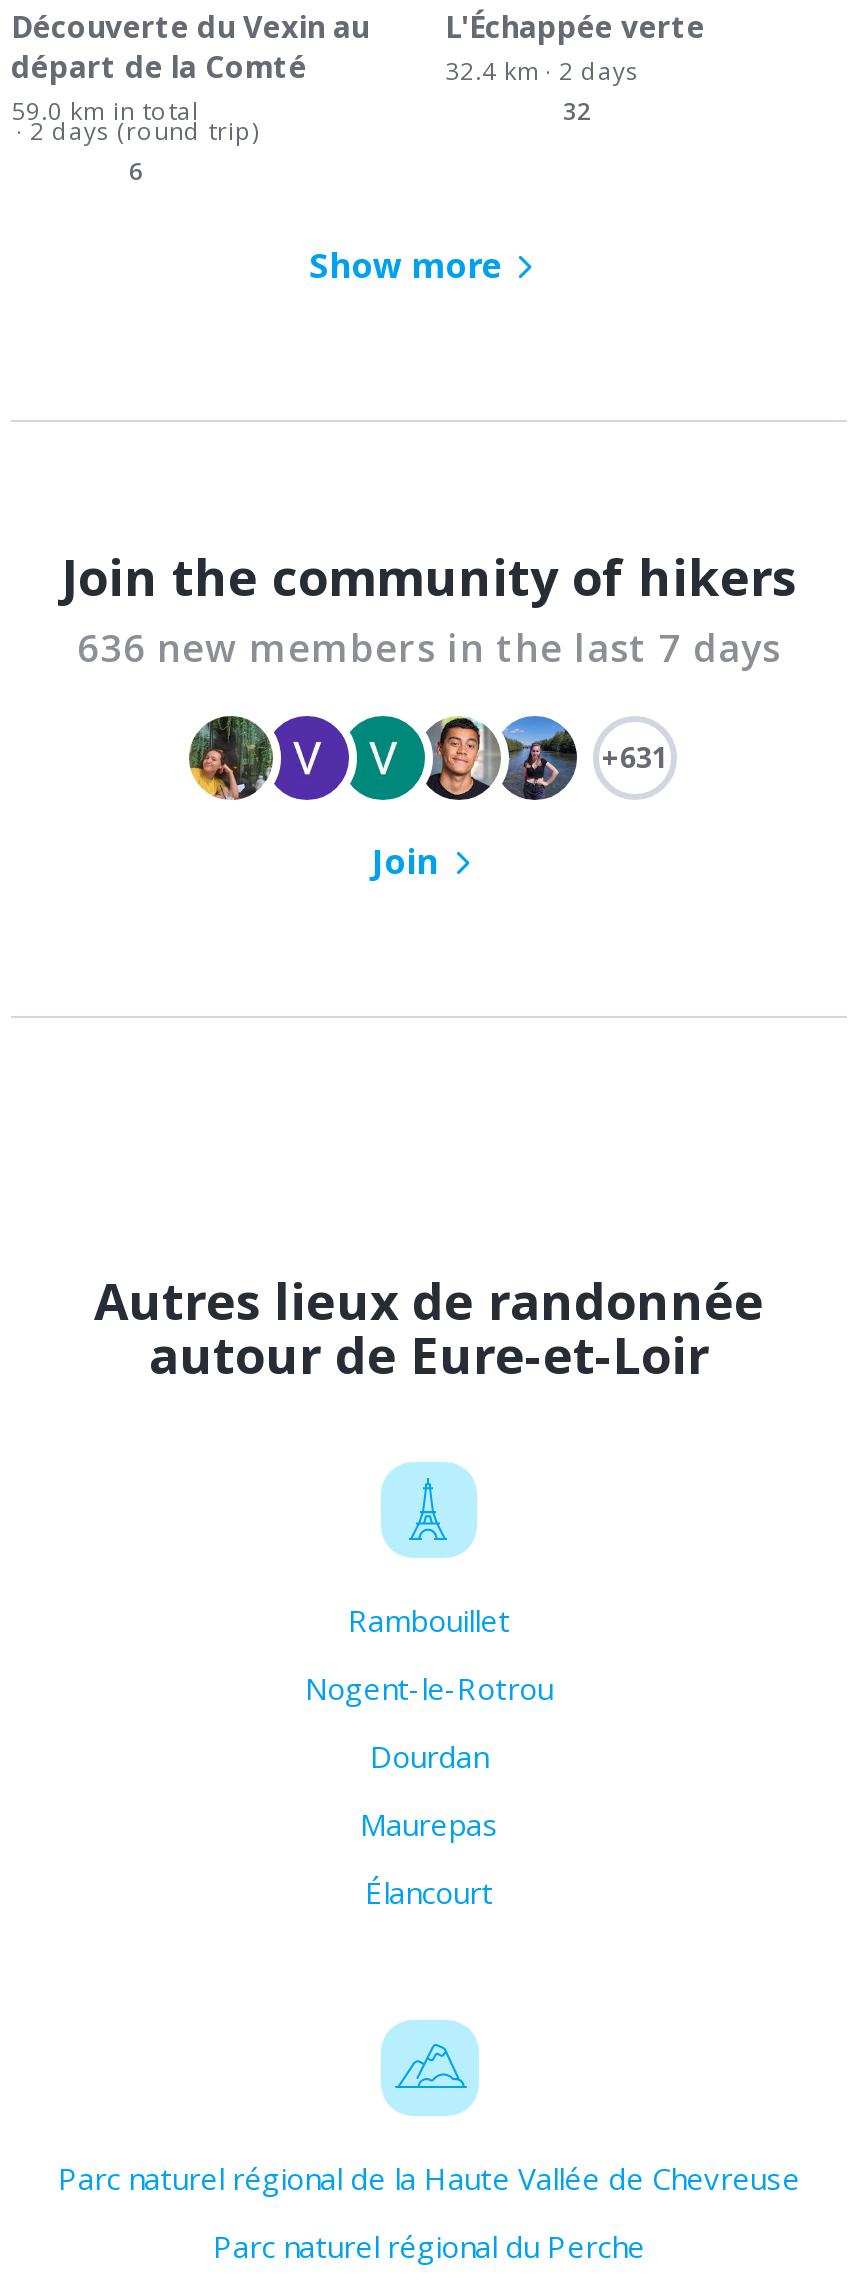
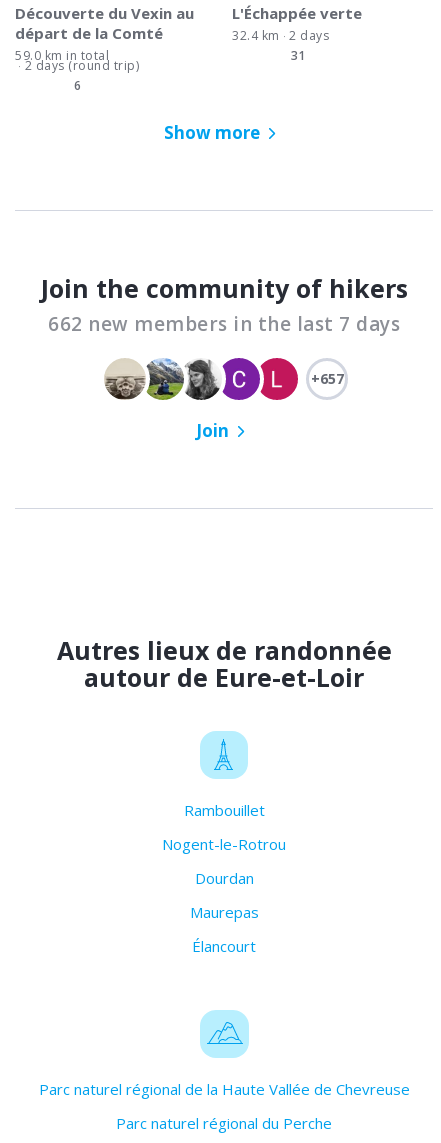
- 32
+ 31

- 636 new members in the last 7 days
+ 662 new members in the last 7 days

- [image]
- +631
+ [image]
+ +657
